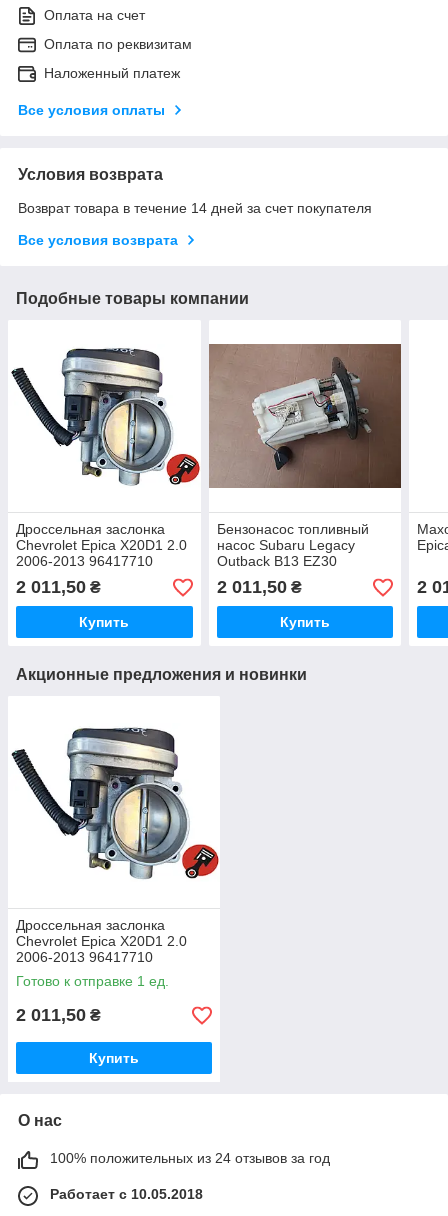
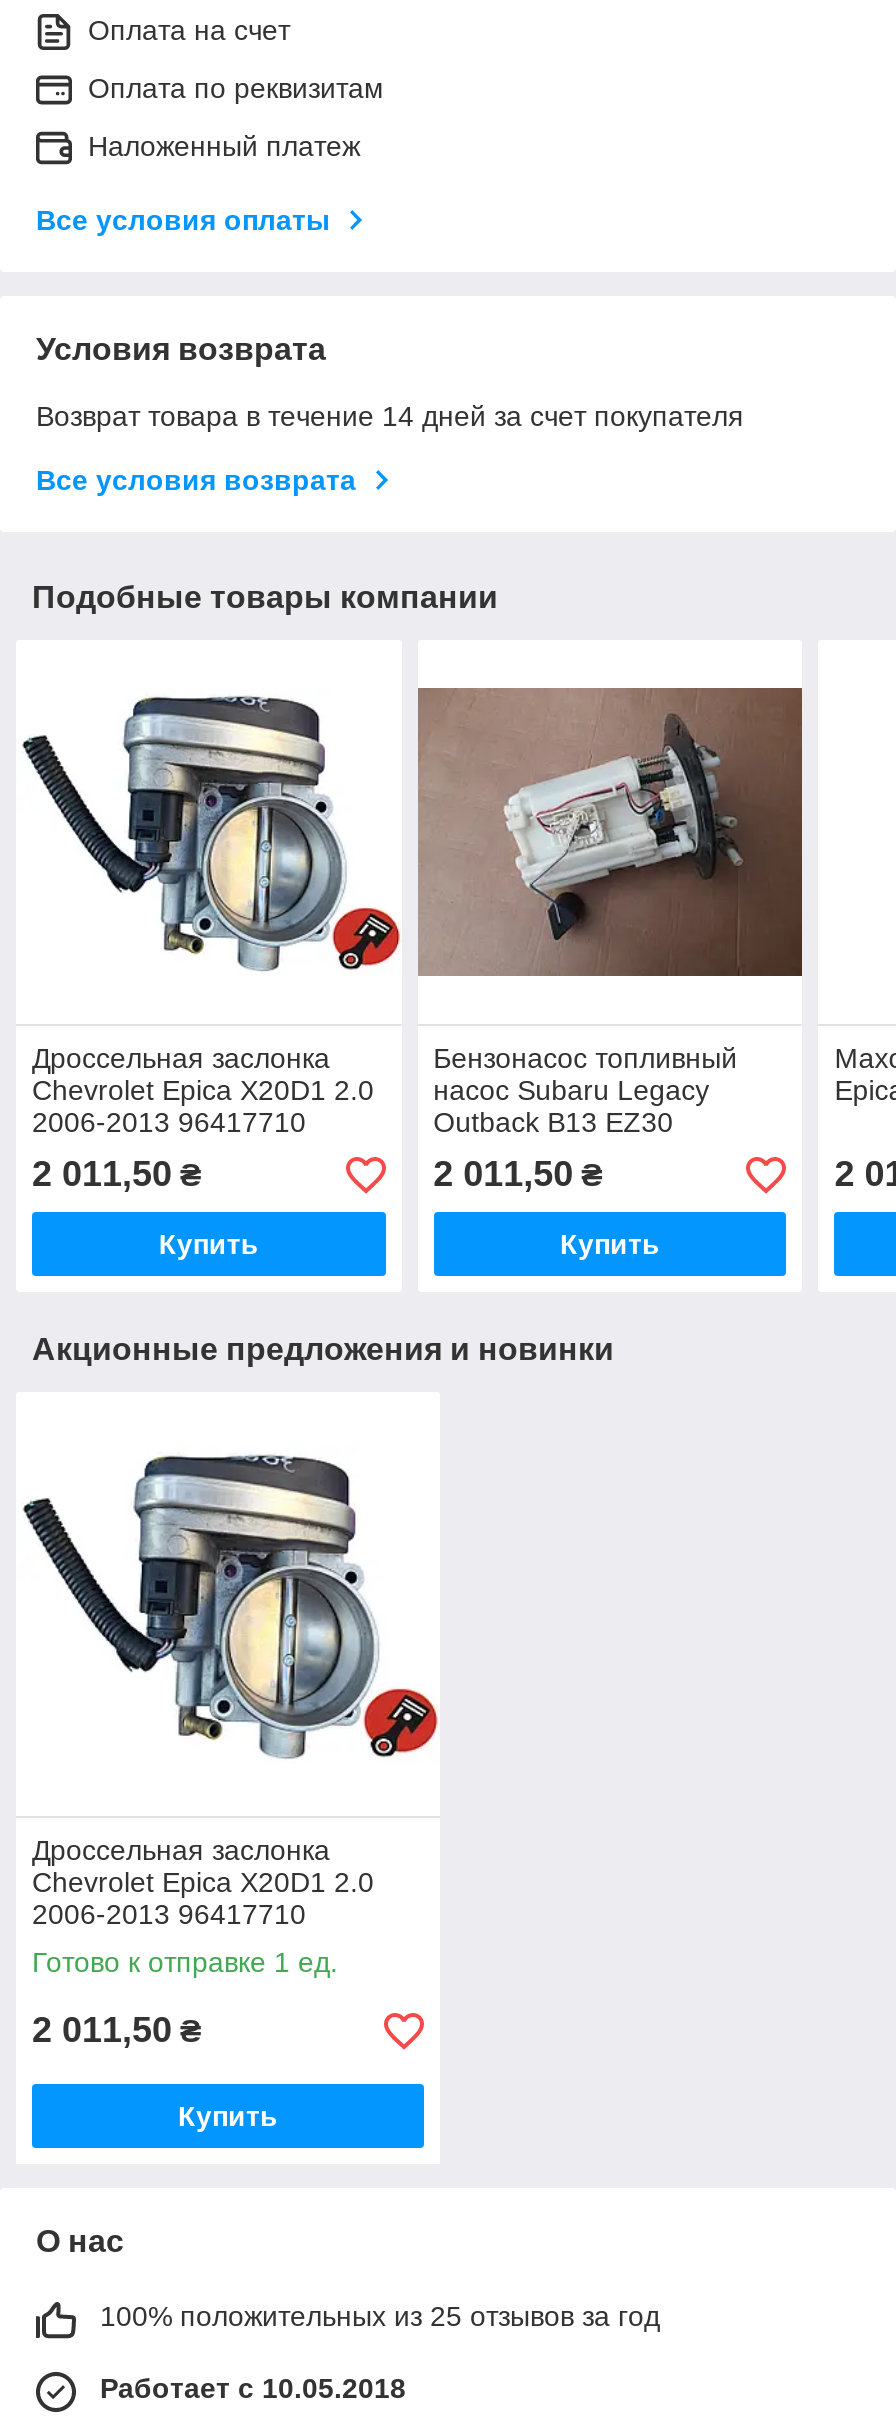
- 100% положительных из 24 отзывов за год
+ 100% положительных из 25 отзывов за год
